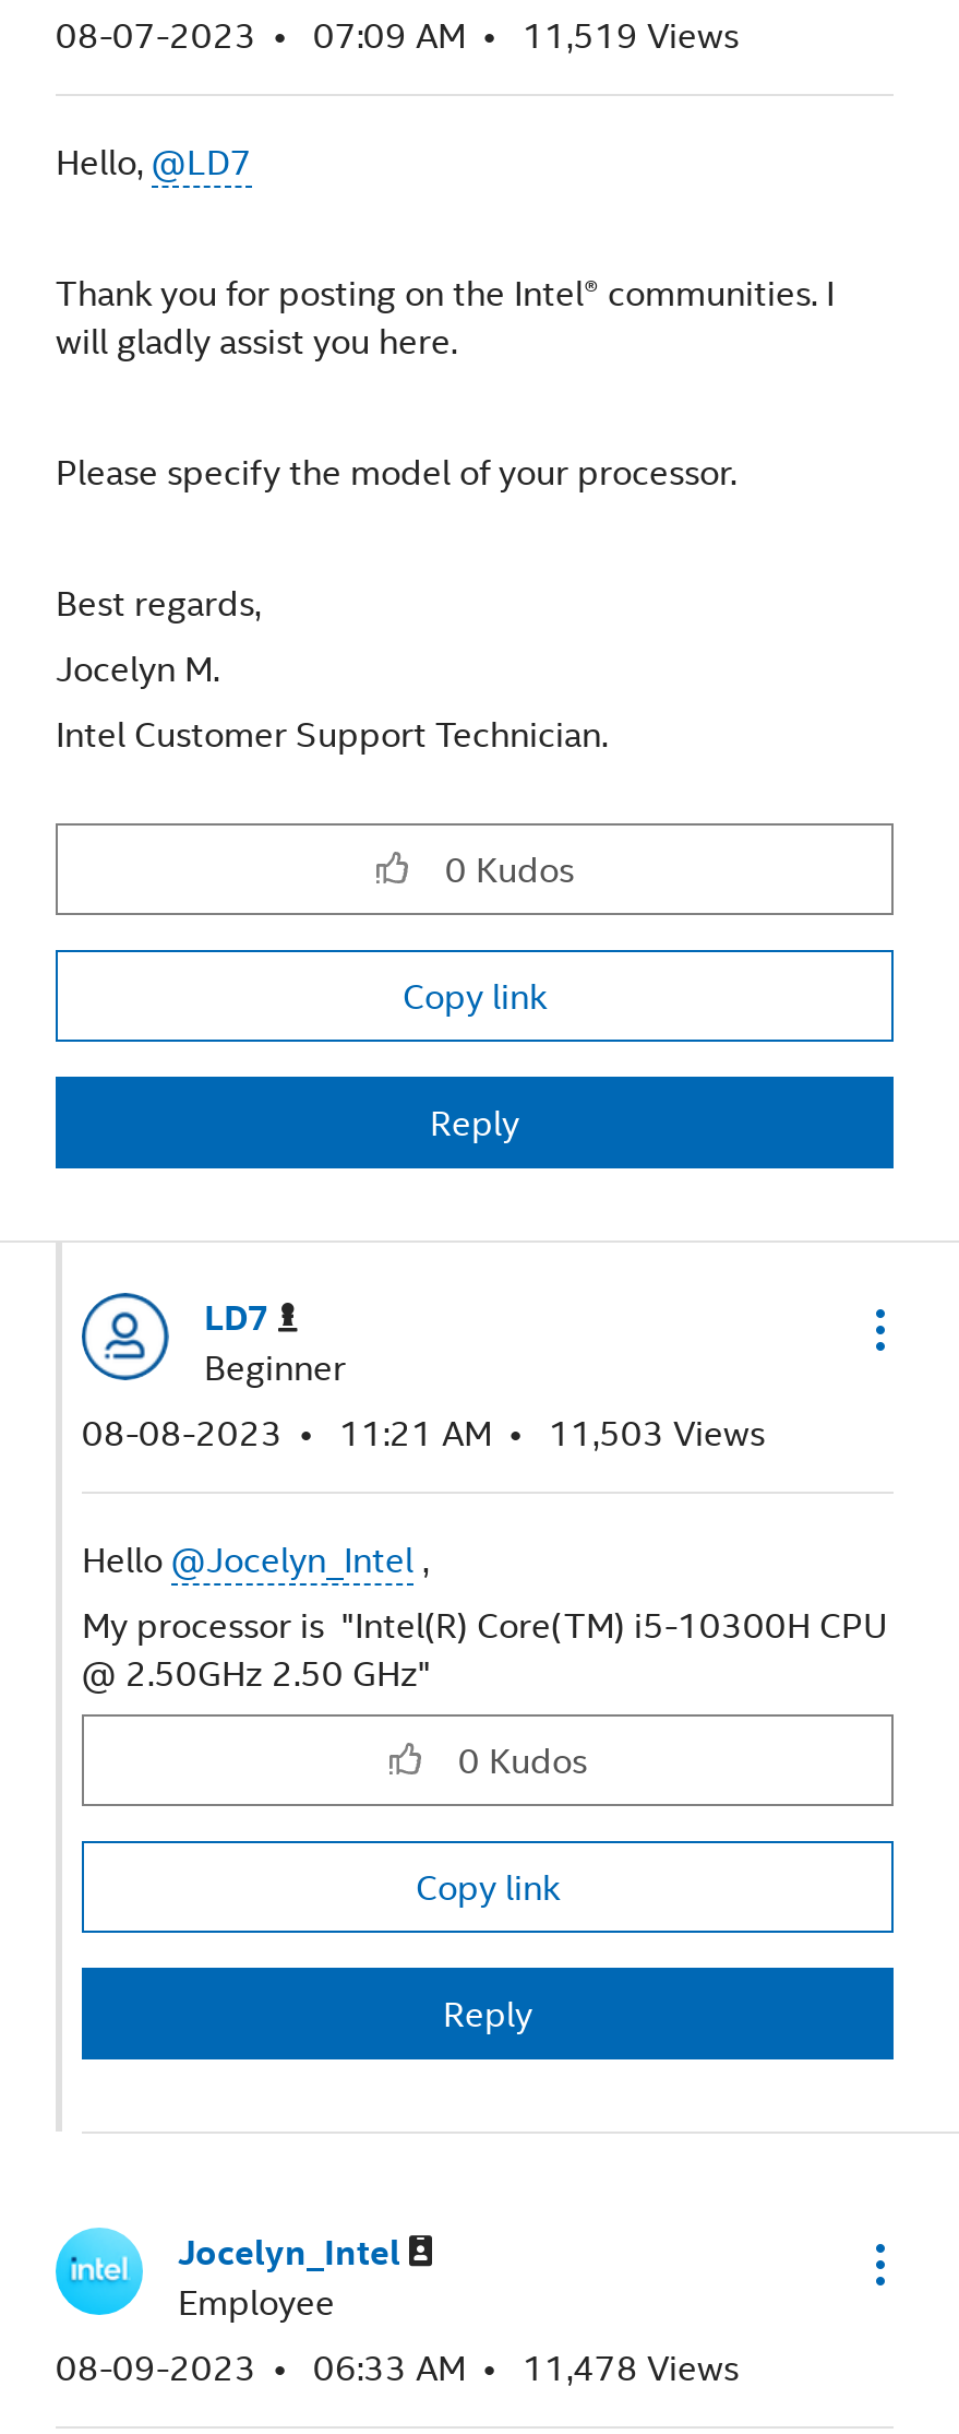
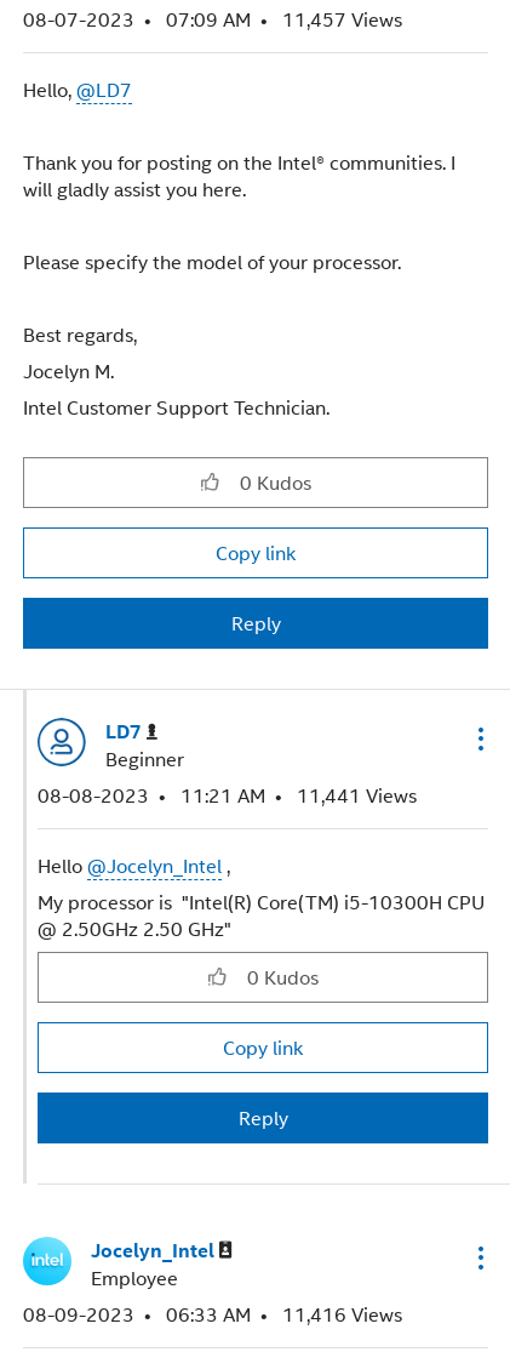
- 08-07-2023 07:09 AM 11,519 Views
+ 08-07-2023 07:09 AM 11,457 Views

- 08-08-2023 11:21 AM 11,503 Views
+ 08-08-2023 11:21 AM 11,441 Views

- 08-09-2023 06:33 AM 11,478 Views
+ 08-09-2023 06:33 AM 11,416 Views
